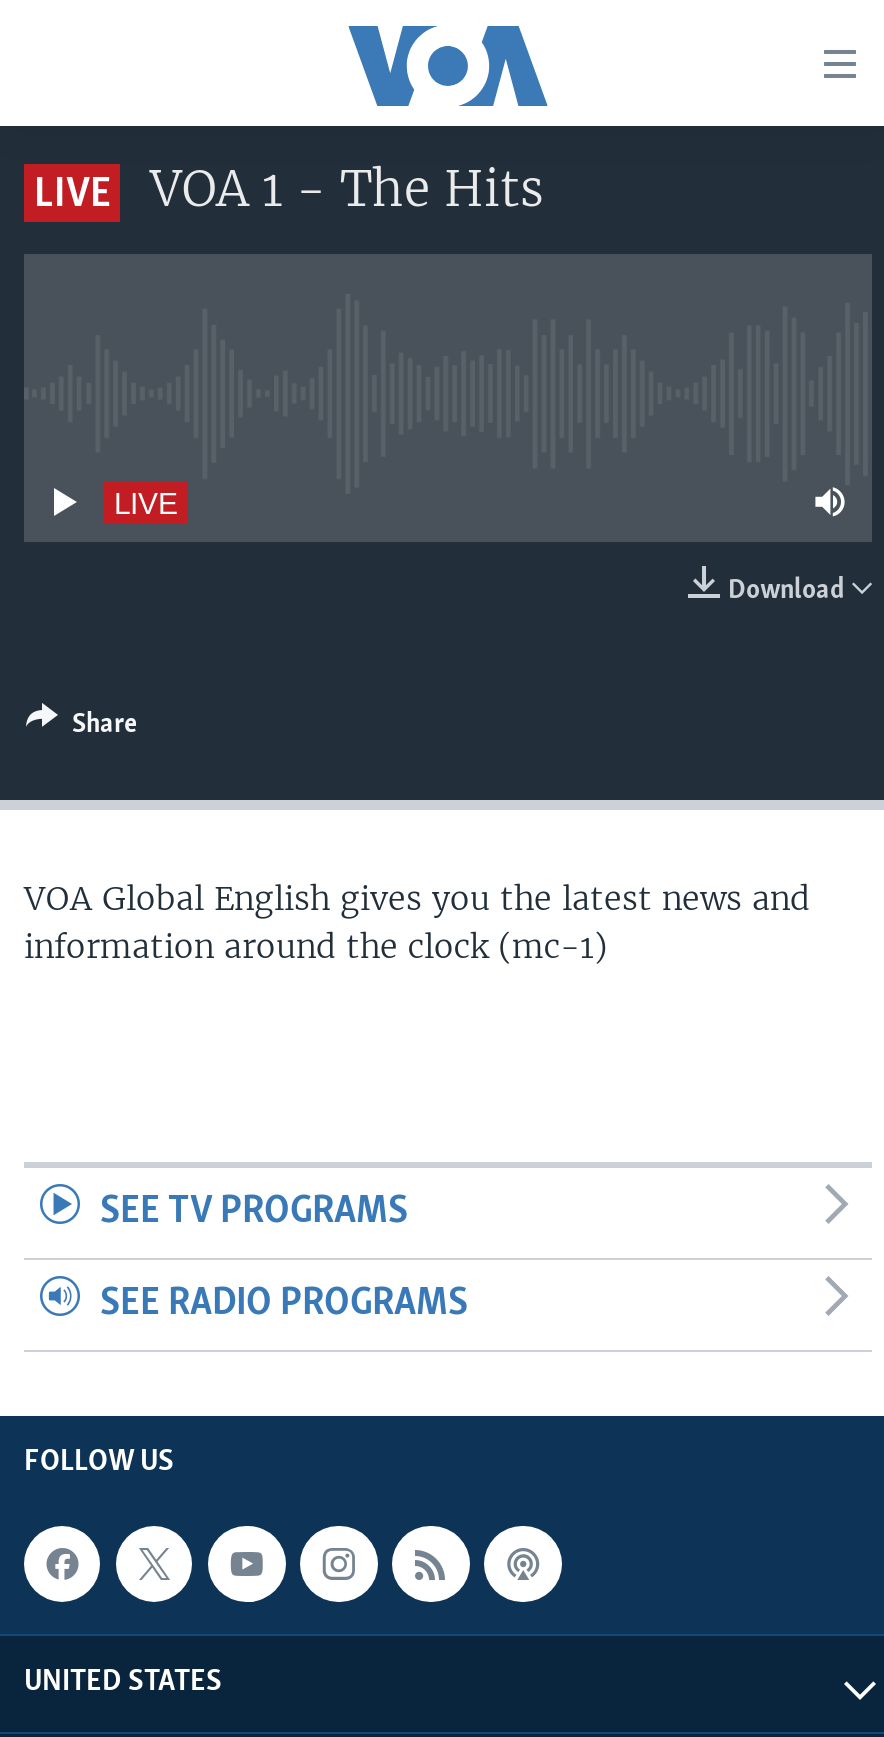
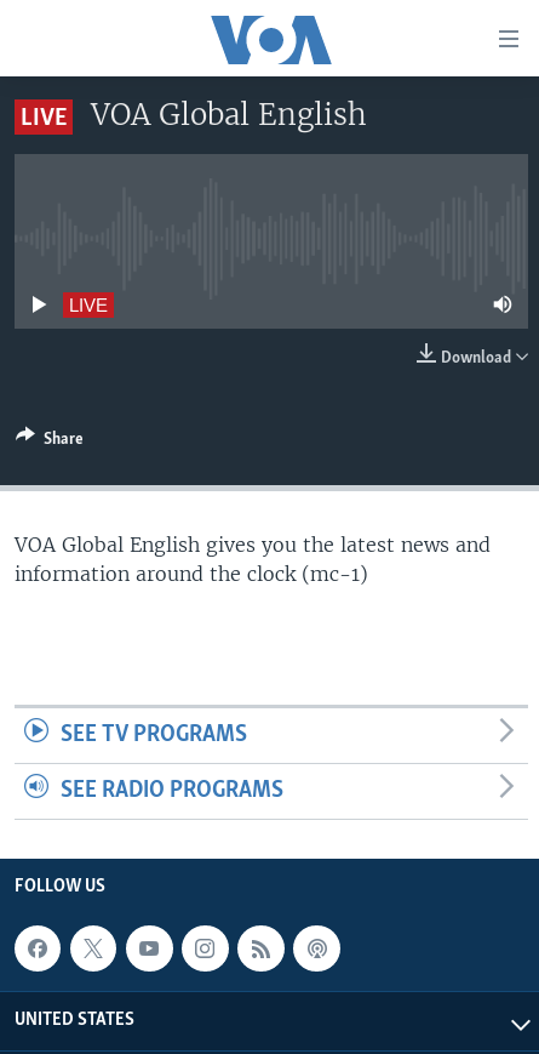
- VOA 1 - The Hits
+ VOA Global English
